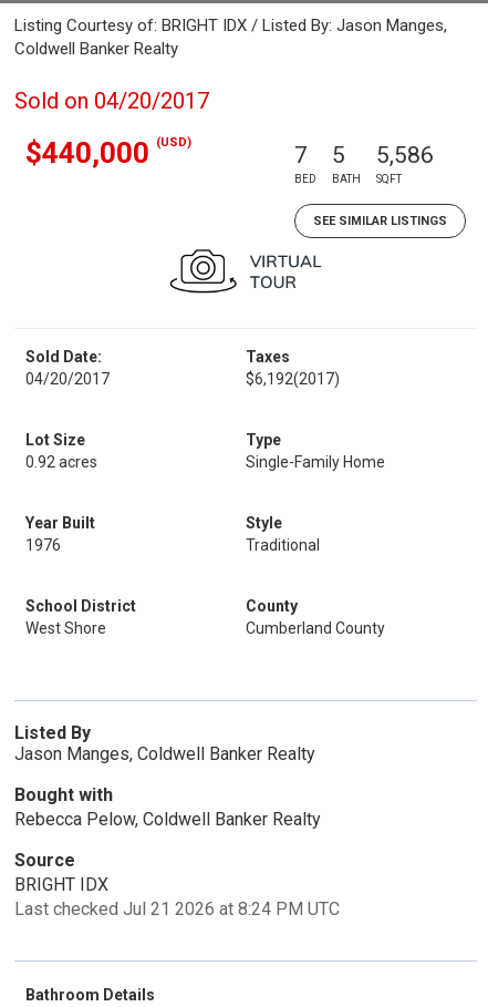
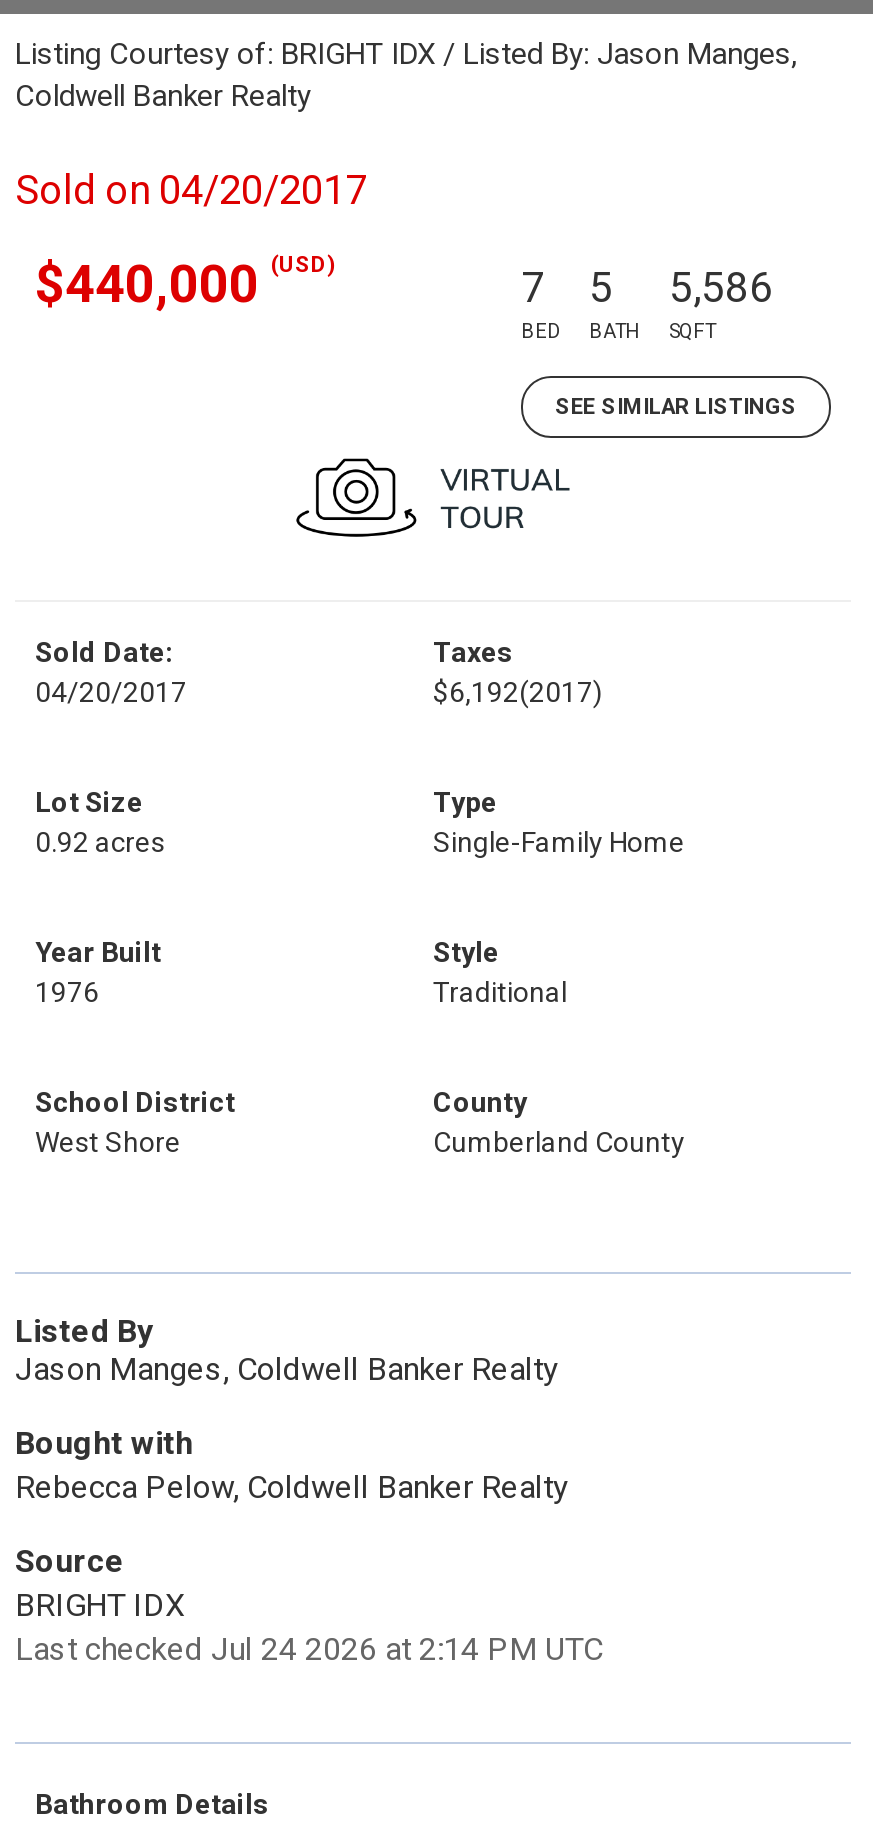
- Last checked Jul 21 2026 at 8:24 PM UTC
+ Last checked Jul 24 2026 at 2:14 PM UTC
